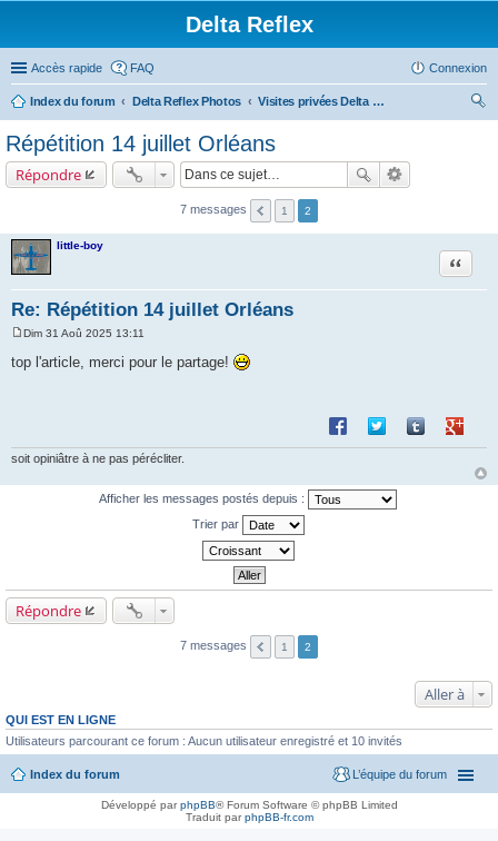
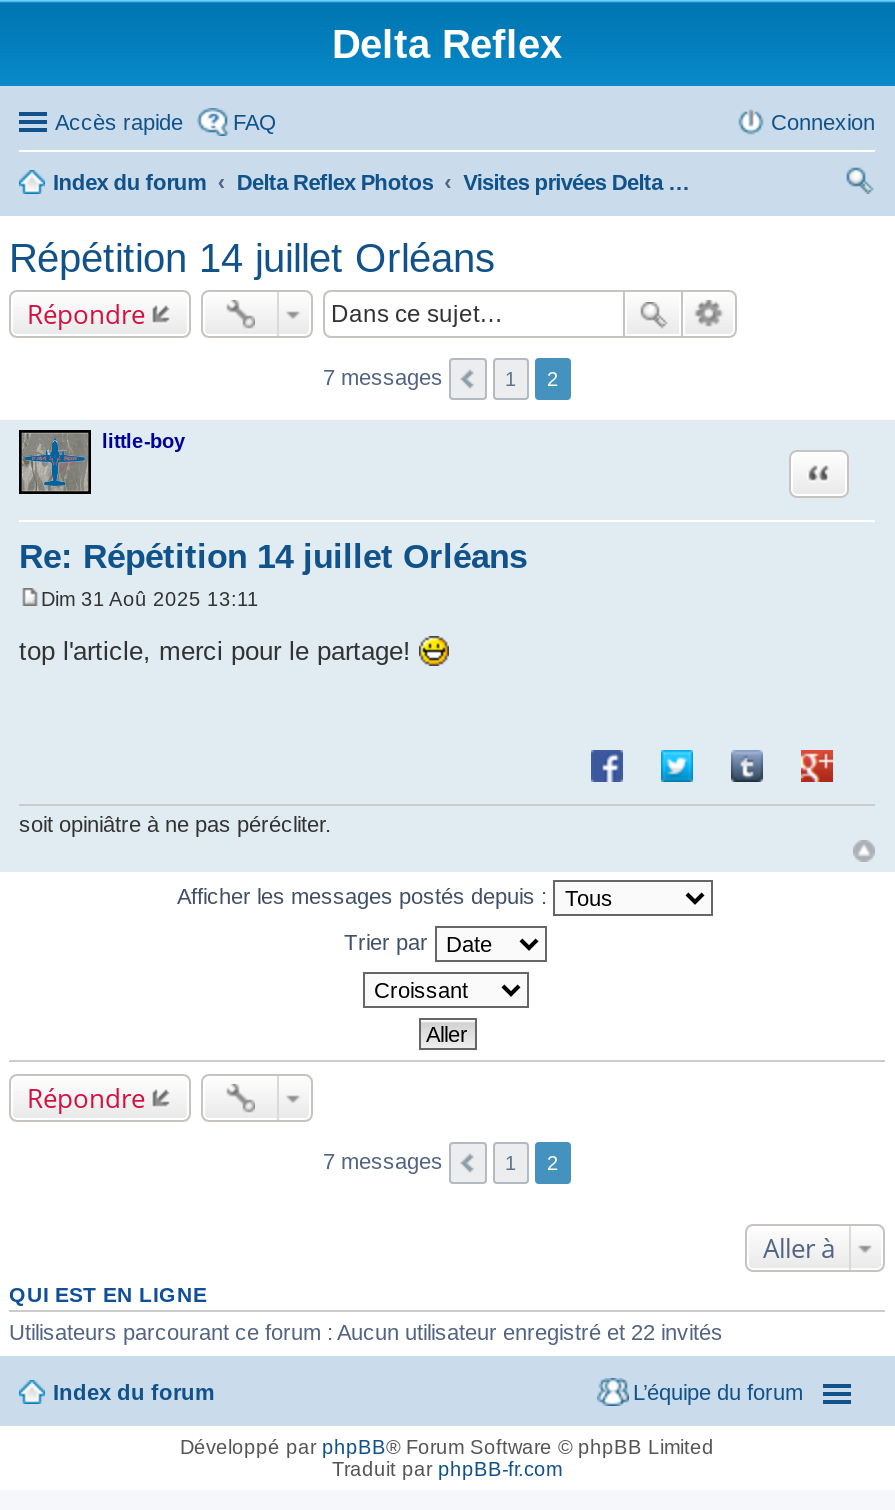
- Utilisateurs parcourant ce forum : Aucun utilisateur enregistré et 10 invités
+ Utilisateurs parcourant ce forum : Aucun utilisateur enregistré et 22 invités
